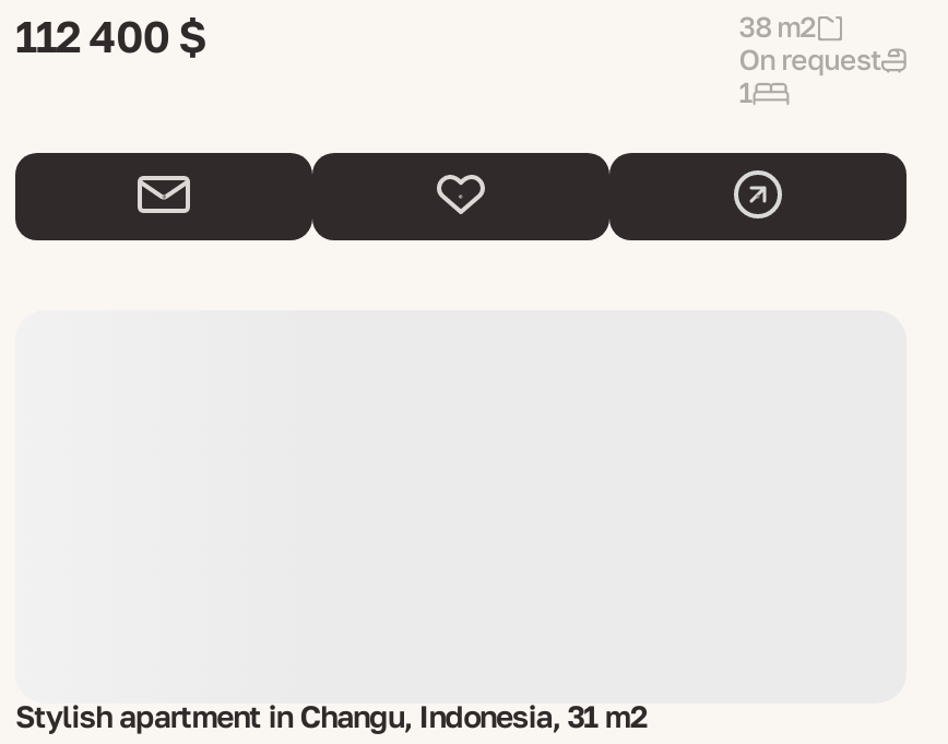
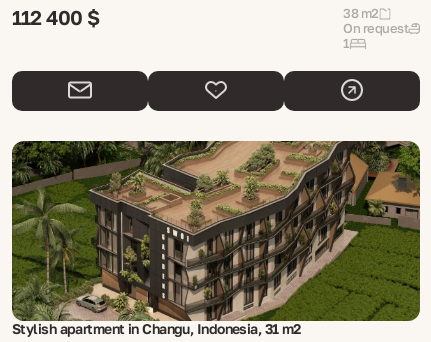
+ [image]
